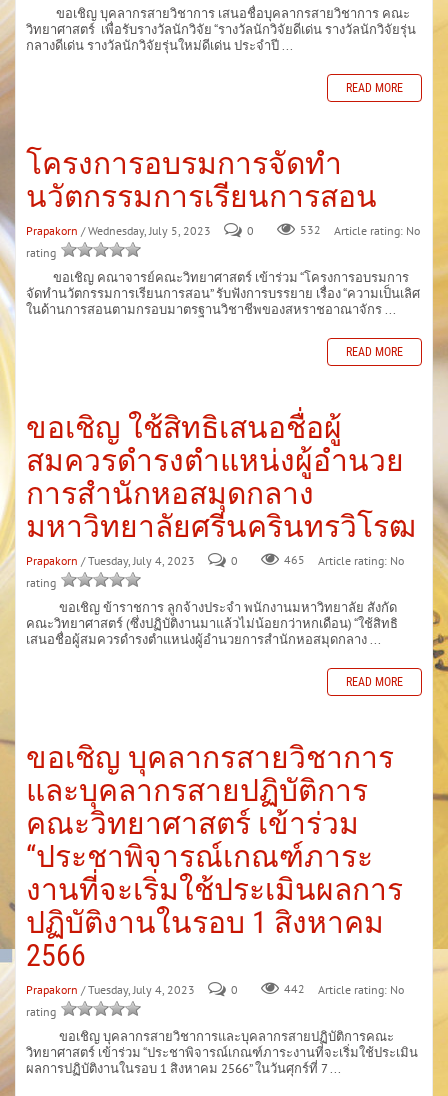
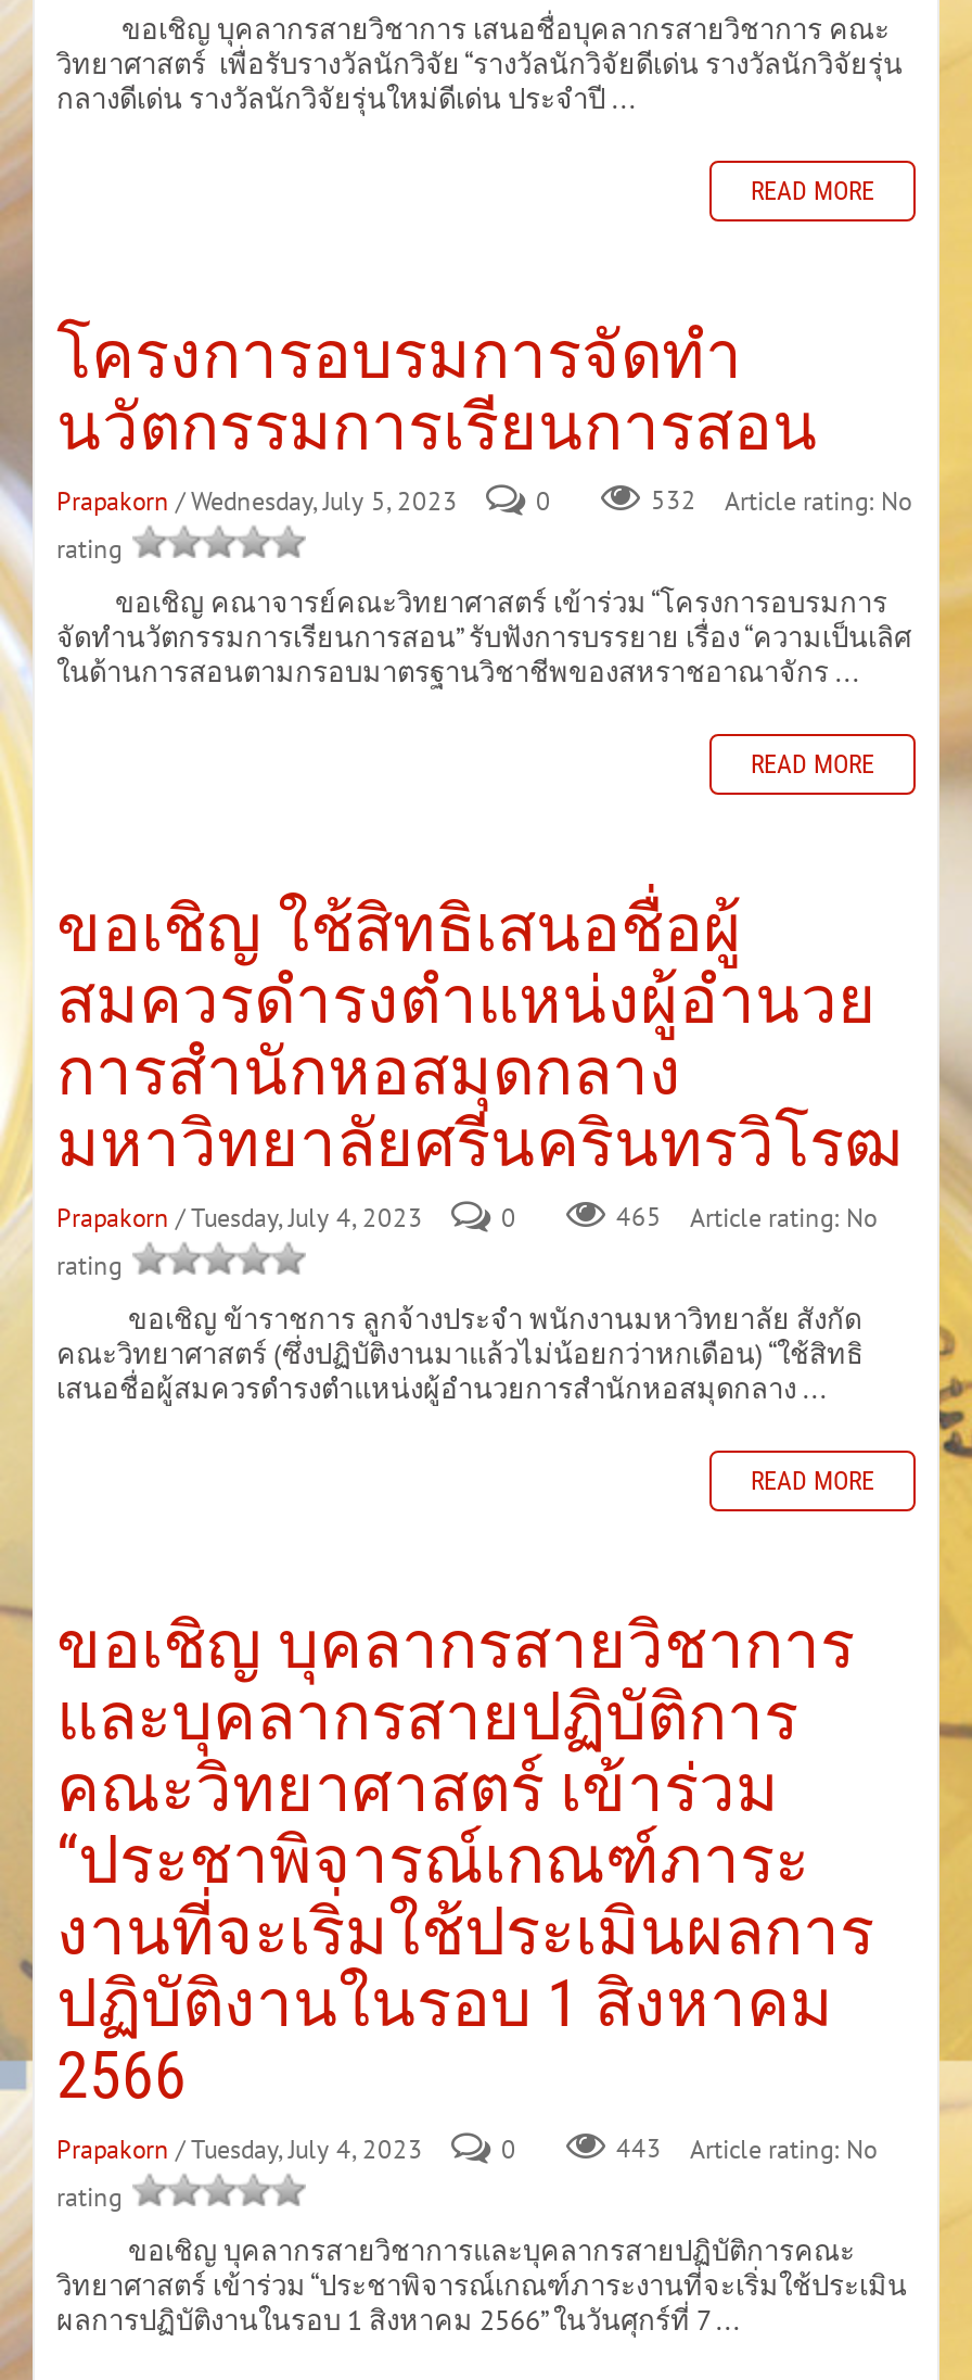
- 442 Article rating: No
+ 443 Article rating: No
